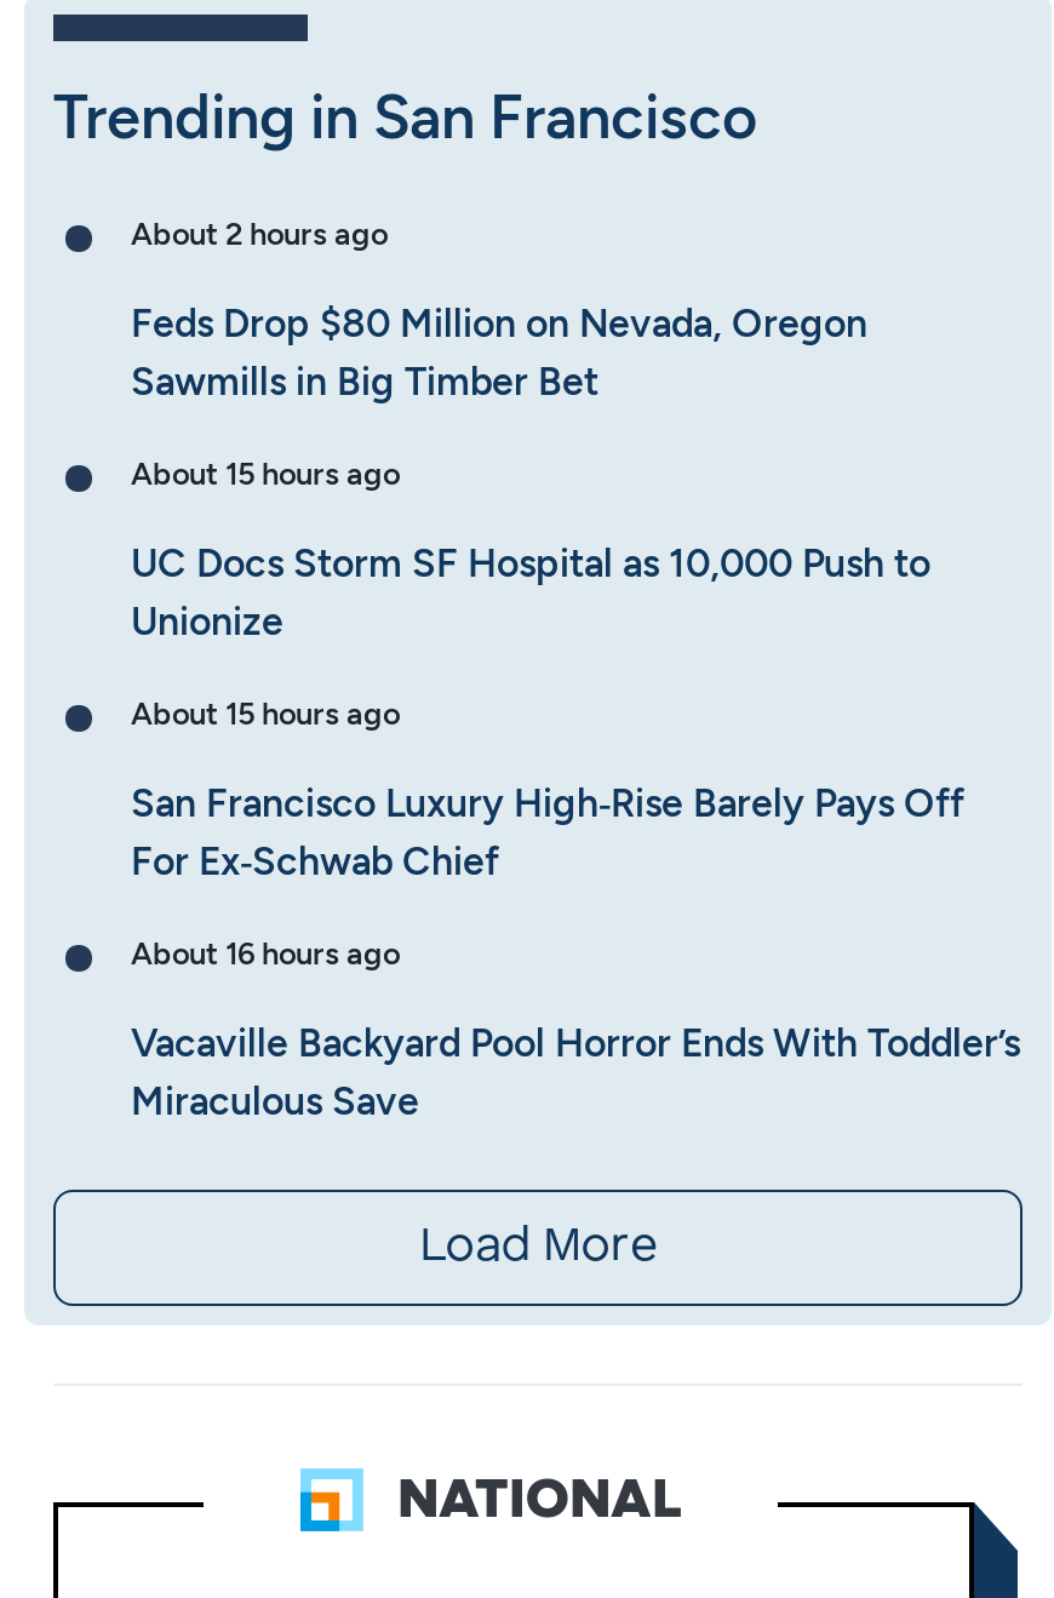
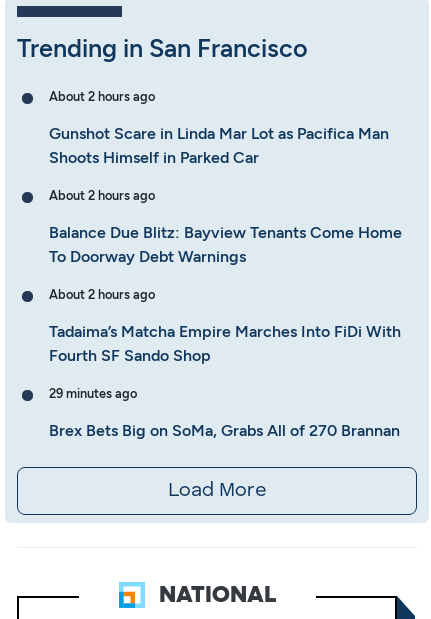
- Feds Drop $80 Million on Nevada, Oregon
- Sawmills in Big Timber Bet
+ Gunshot Scare in Linda Mar Lot as Pacifica Man
+ Shoots Himself in Parked Car

- About 15 hours ago
+ About 2 hours ago

- UC Docs Storm SF Hospital as 10,000 Push to
- Unionize
+ Balance Due Blitz: Bayview Tenants Come Home
+ To Doorway Debt Warnings

- About 15 hours ago
+ About 2 hours ago

- San Francisco Luxury High‑Rise Barely Pays Off
- For Ex‑Schwab Chief
+ Tadaima’s Matcha Empire Marches Into FiDi With
+ Fourth SF Sando Shop

- About 16 hours ago
+ 29 minutes ago

- Vacaville Backyard Pool Horror Ends With Toddler’s
- Miraculous Save
+ Brex Bets Big on SoMa, Grabs All of 270 Brannan
